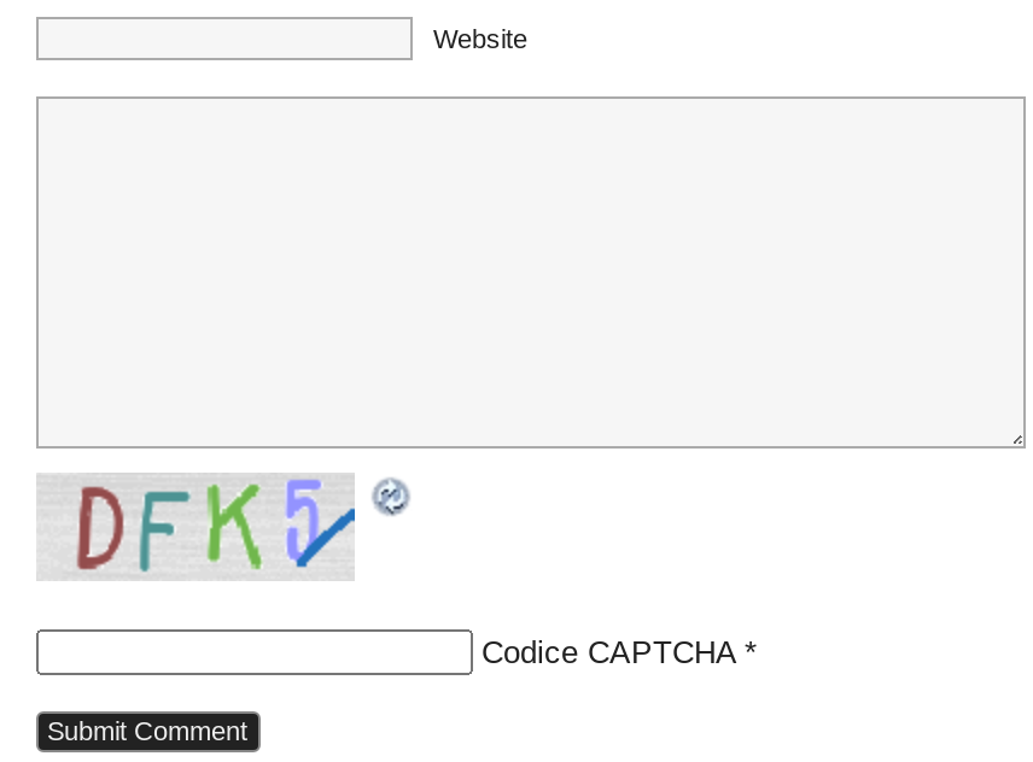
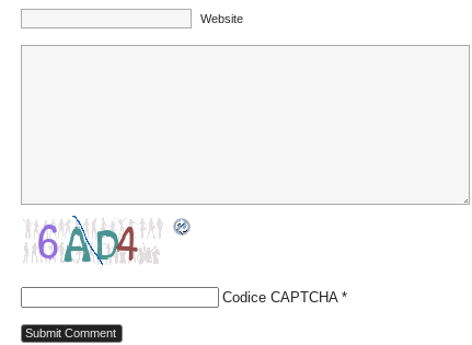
- [image]
+ [image]
